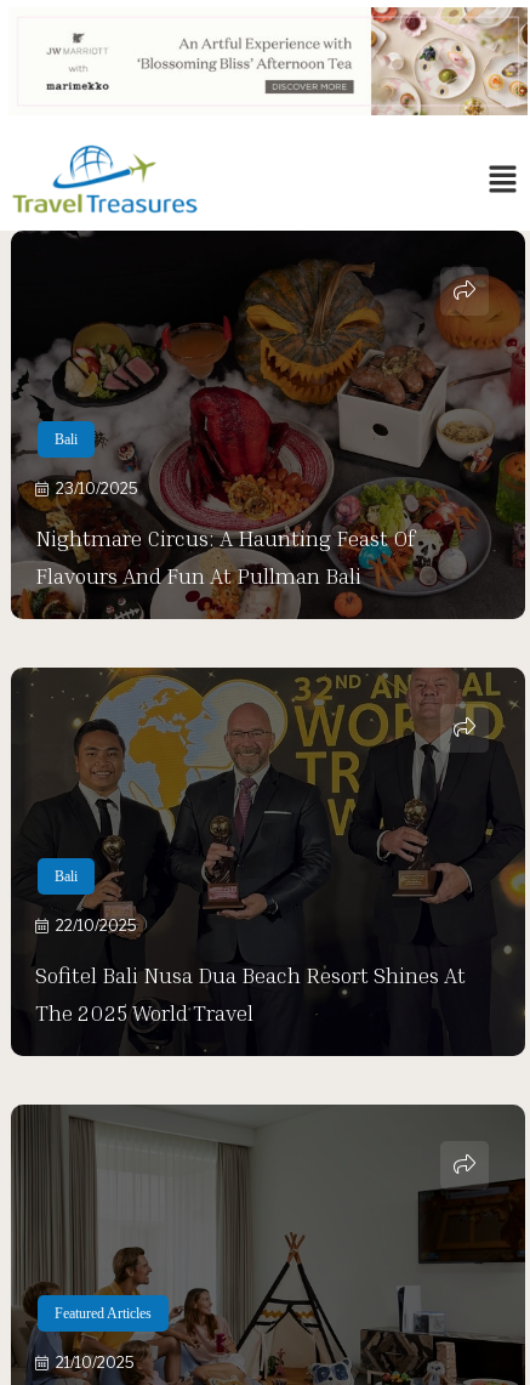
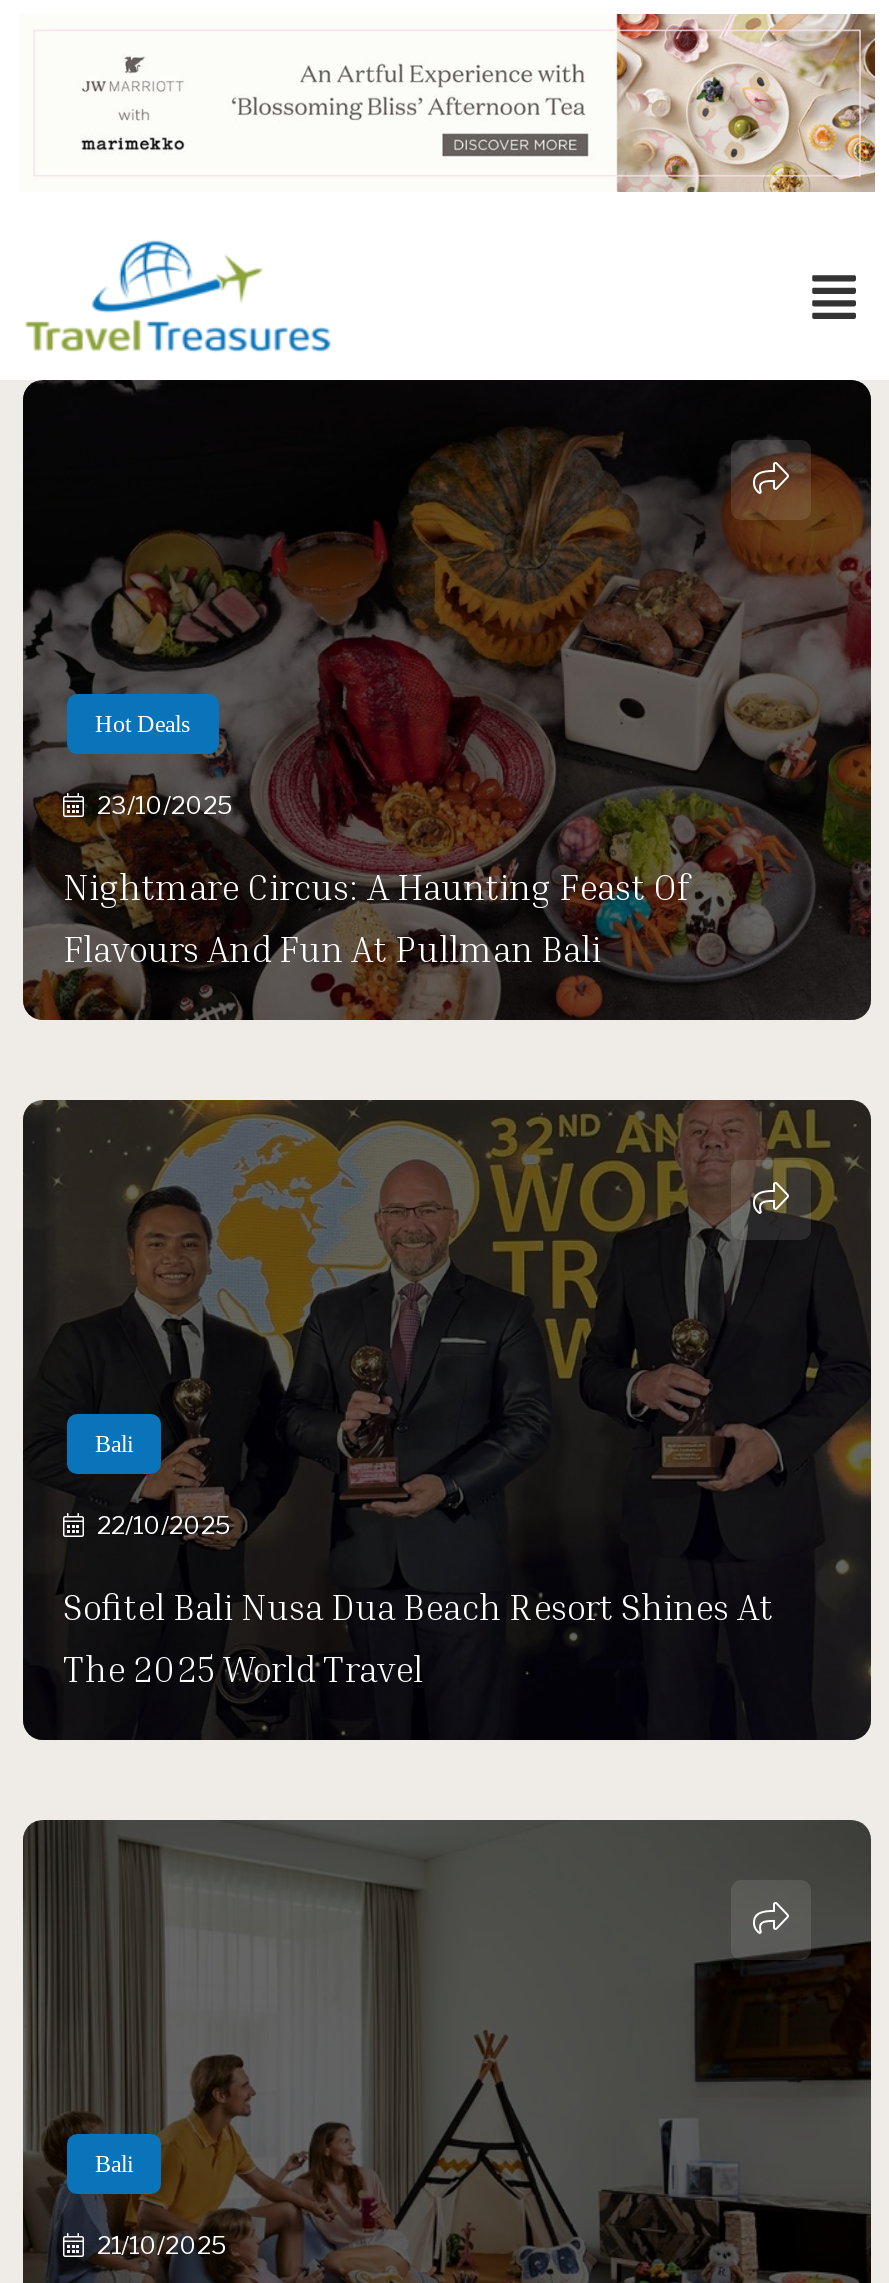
- Bali
+ Hot Deals

- Featured Articles
+ Bali
